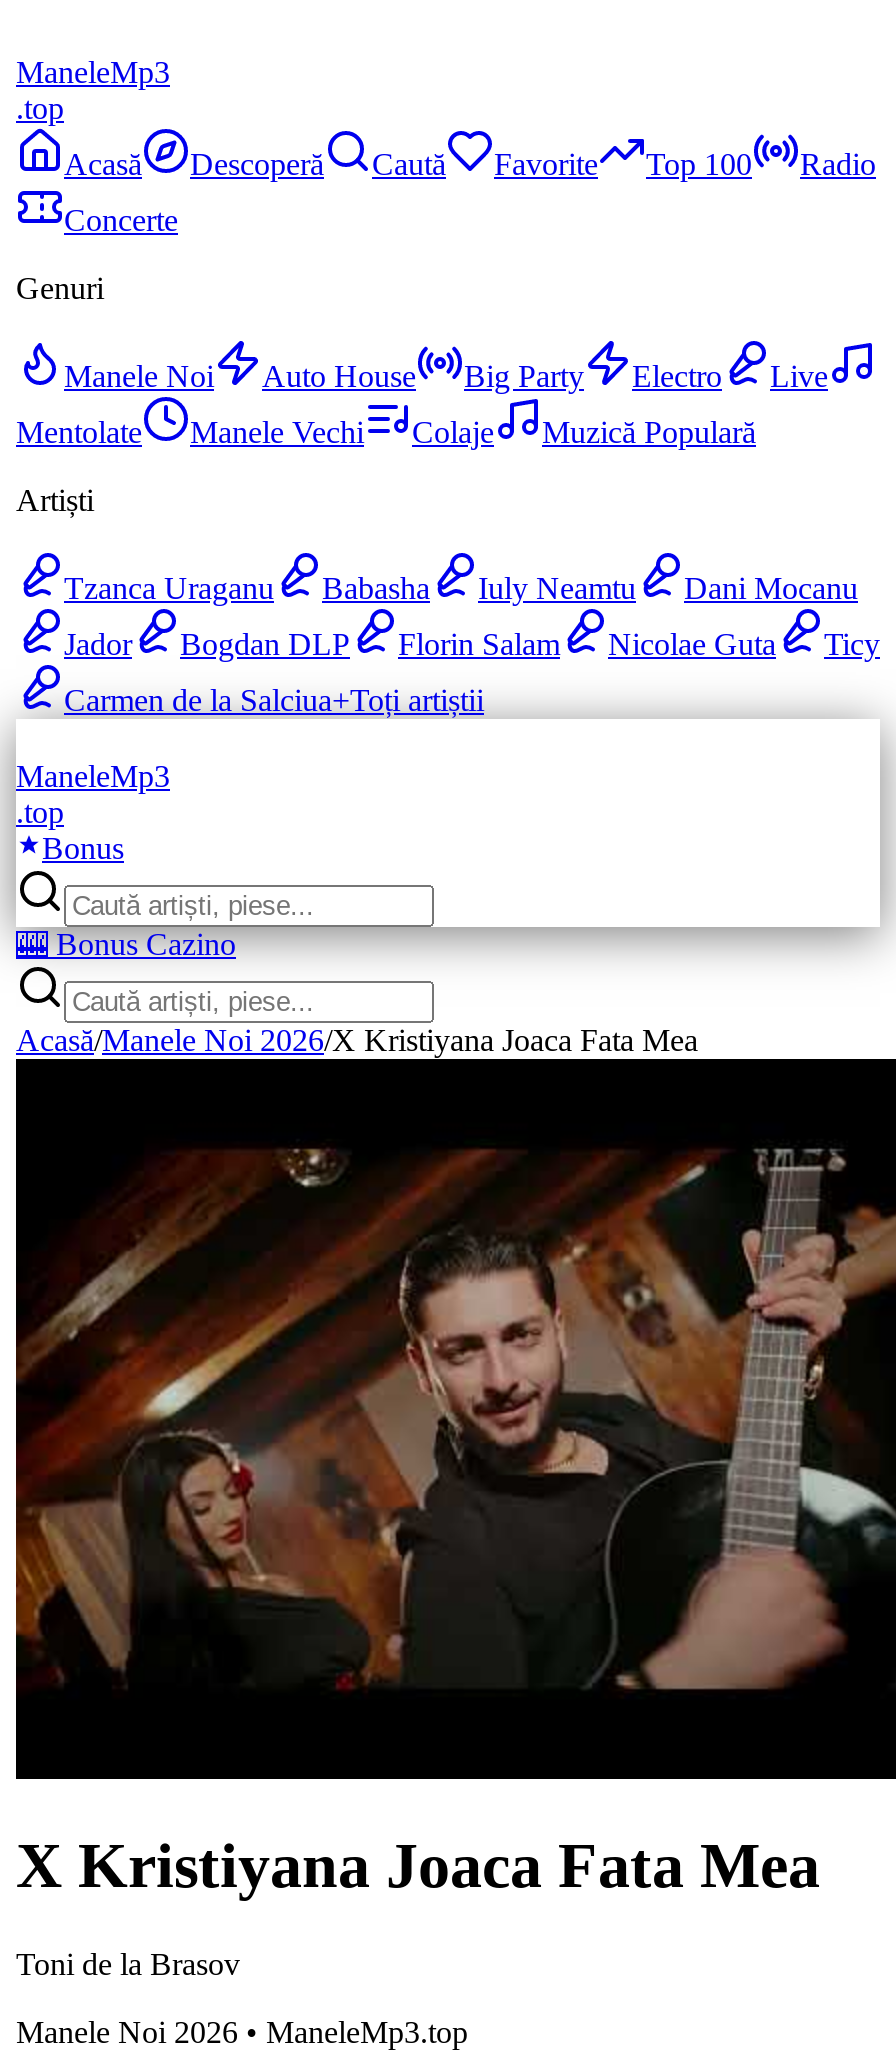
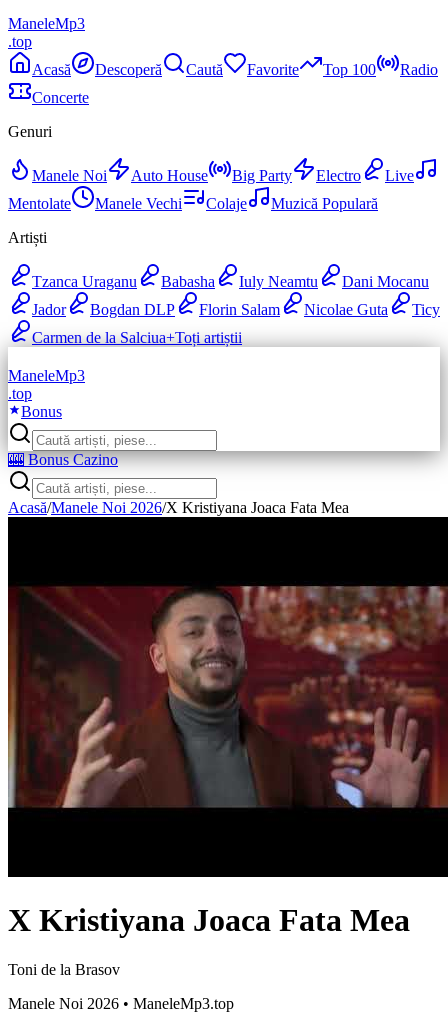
- [image]
+ [image]
